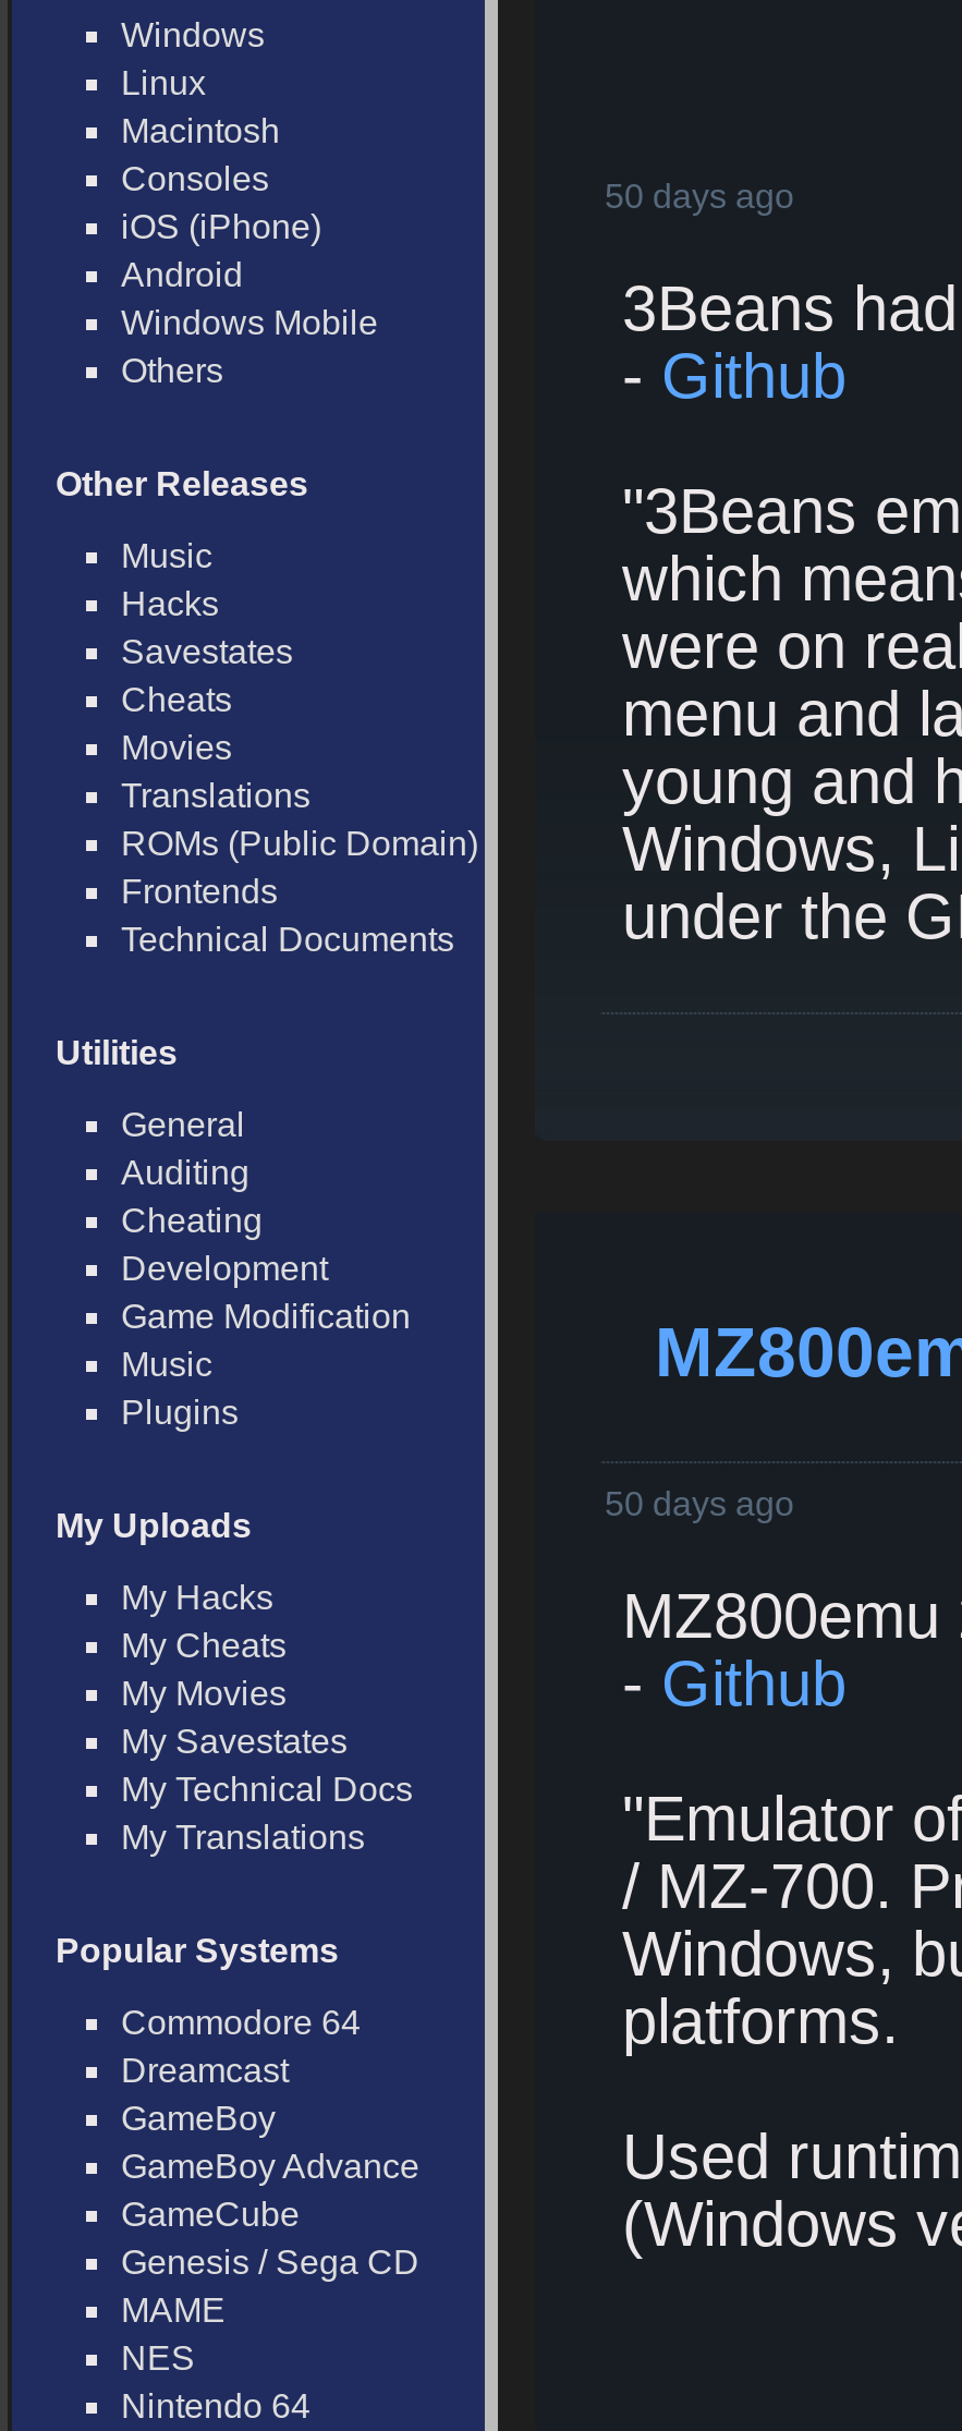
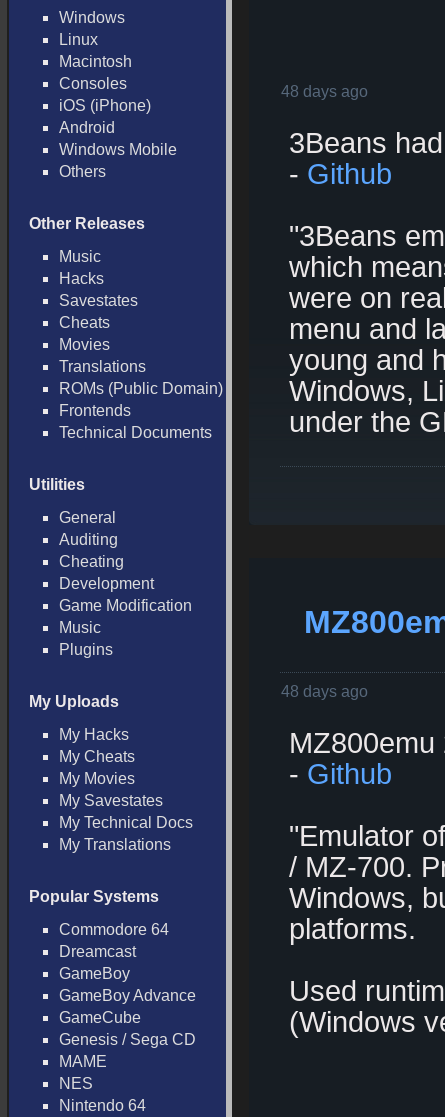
- 50 days ago
+ 48 days ago

- 50 days ago
+ 48 days ago
